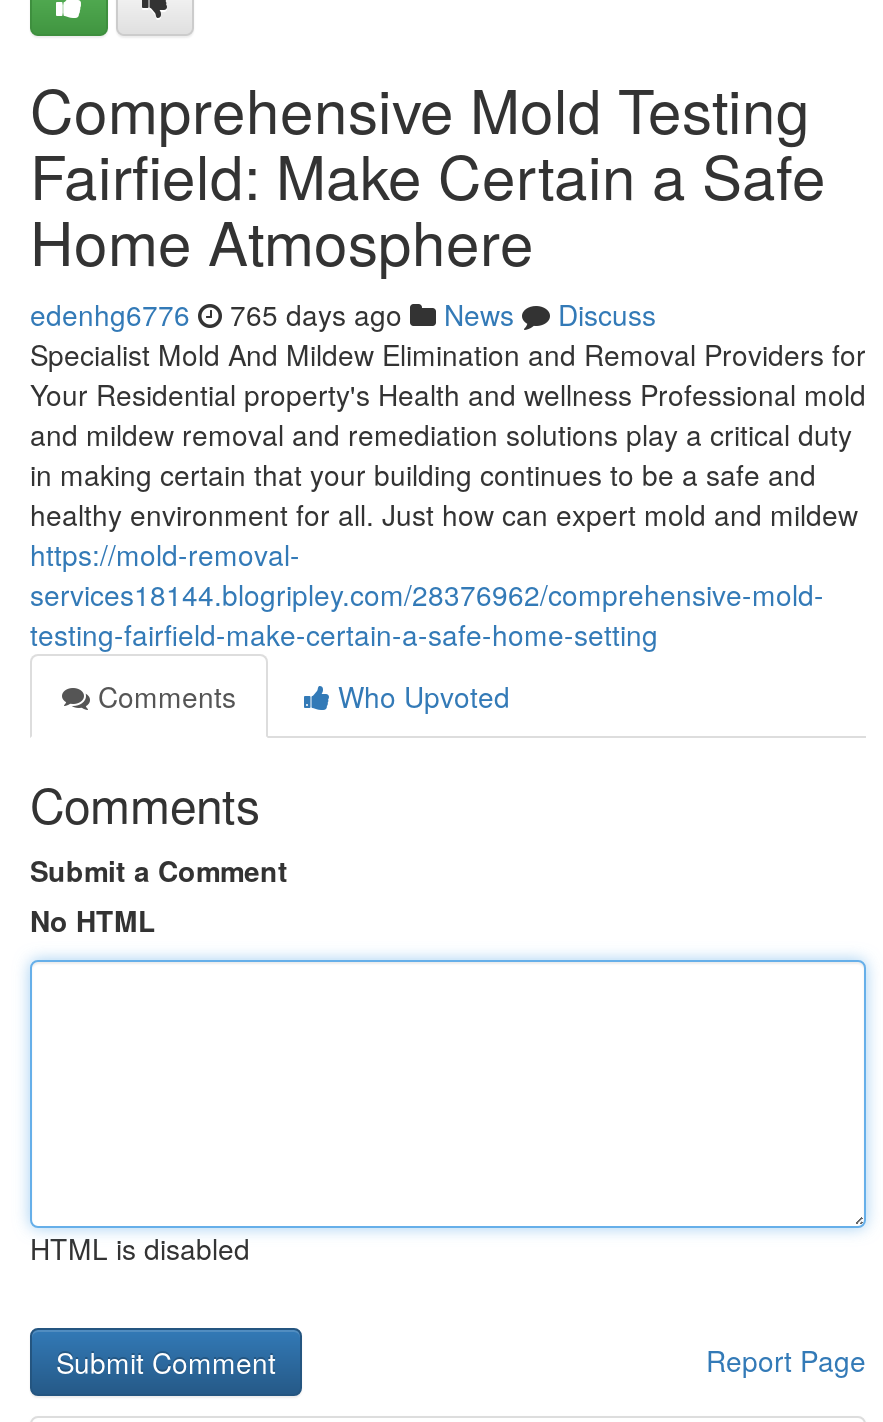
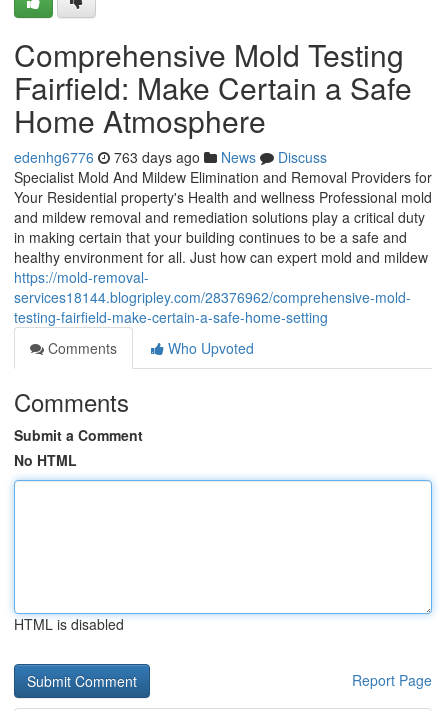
- edenhg6776 765 days ago News Discuss
+ edenhg6776 763 days ago News Discuss
